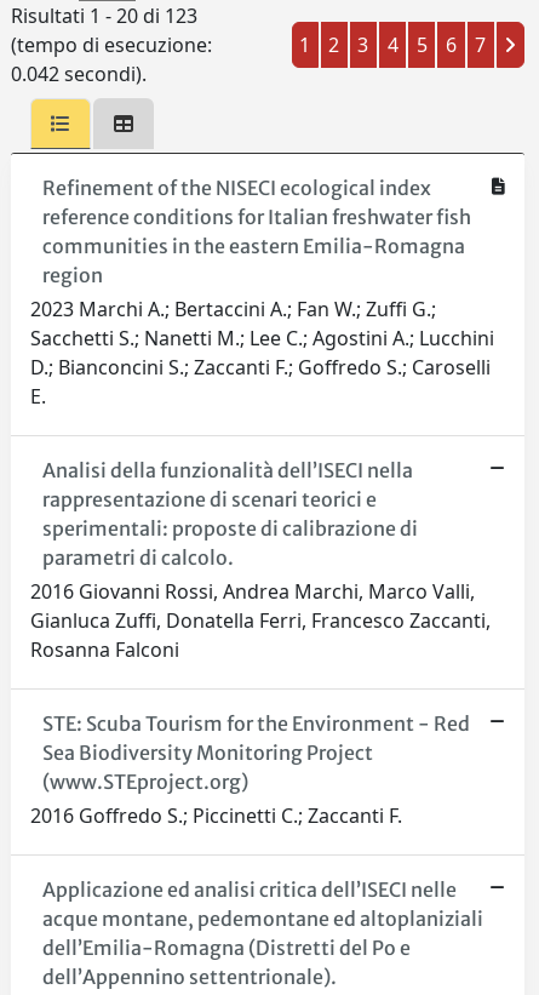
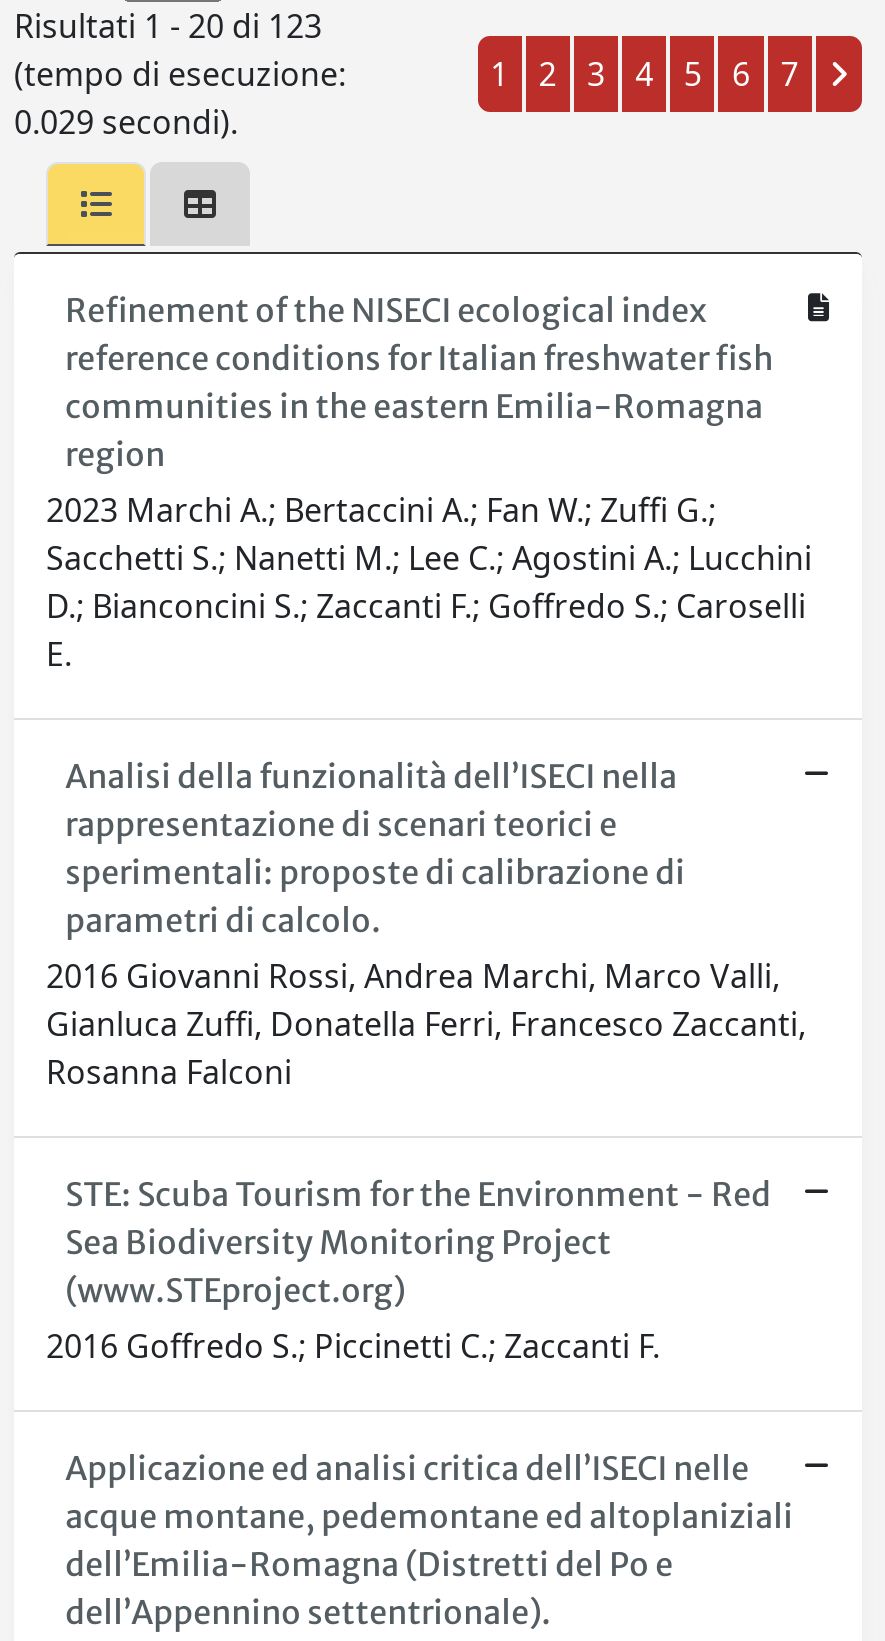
- 0.042 secondi).
+ 0.029 secondi).
